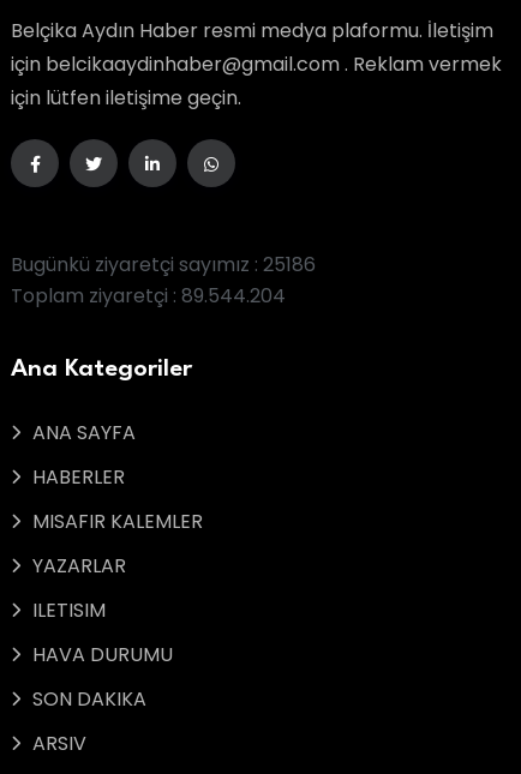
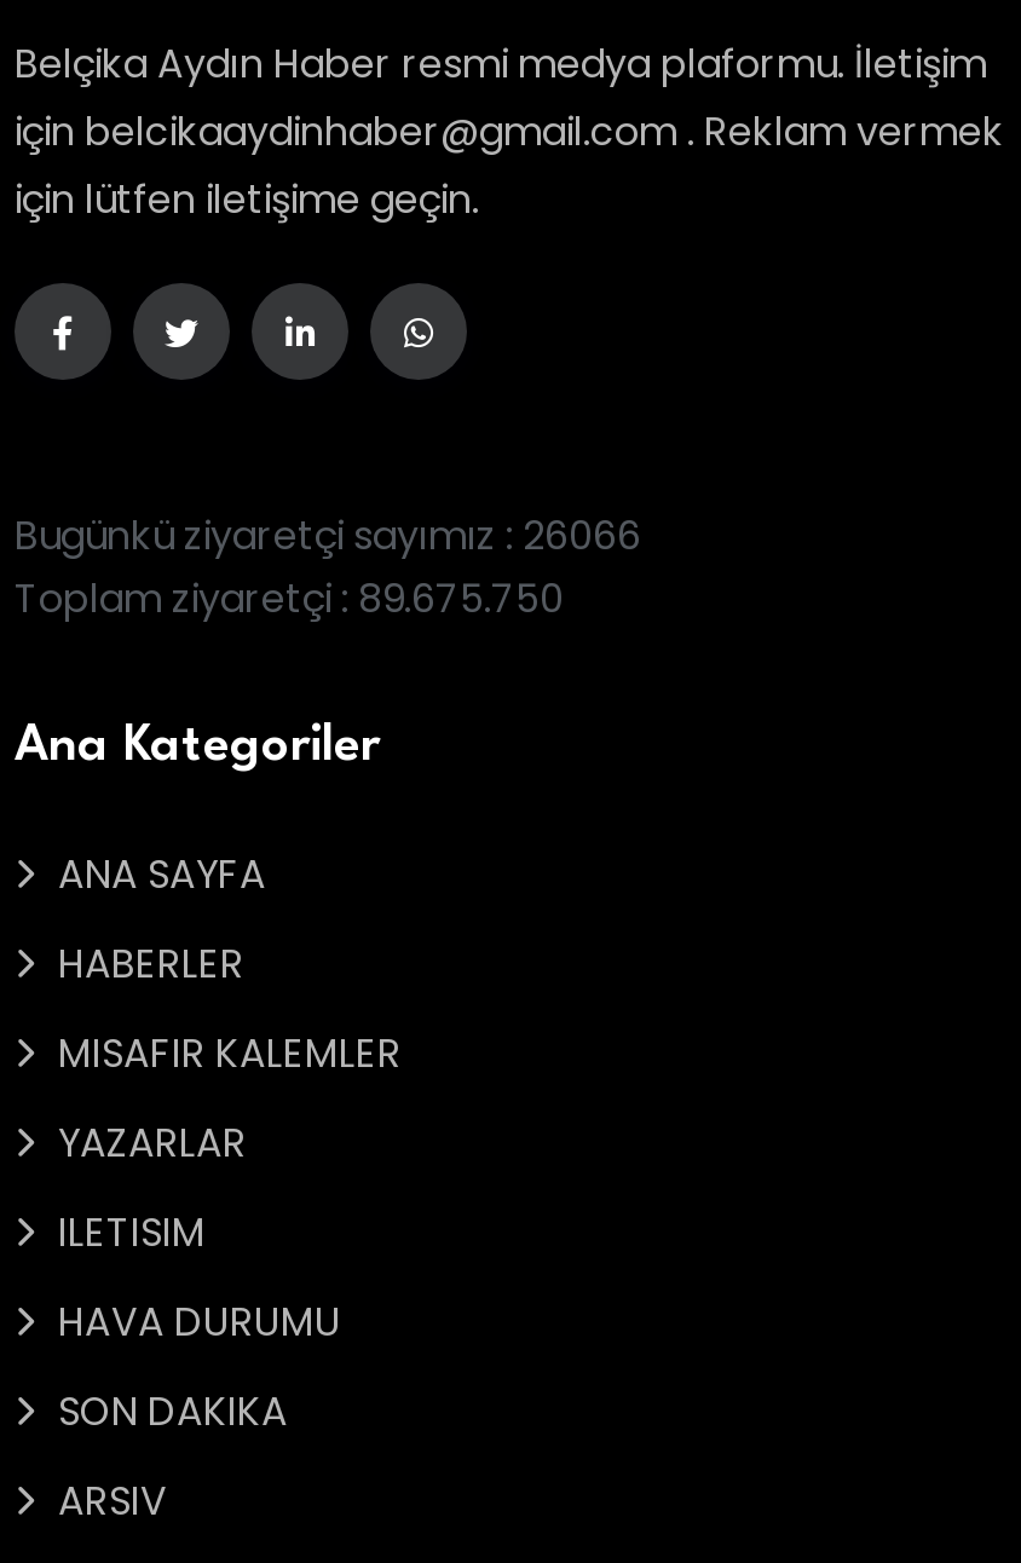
- Bugünkü ziyaretçi sayımız : 25186
+ Bugünkü ziyaretçi sayımız : 26066

- Toplam ziyaretçi : 89.544.204
+ Toplam ziyaretçi : 89.675.750
